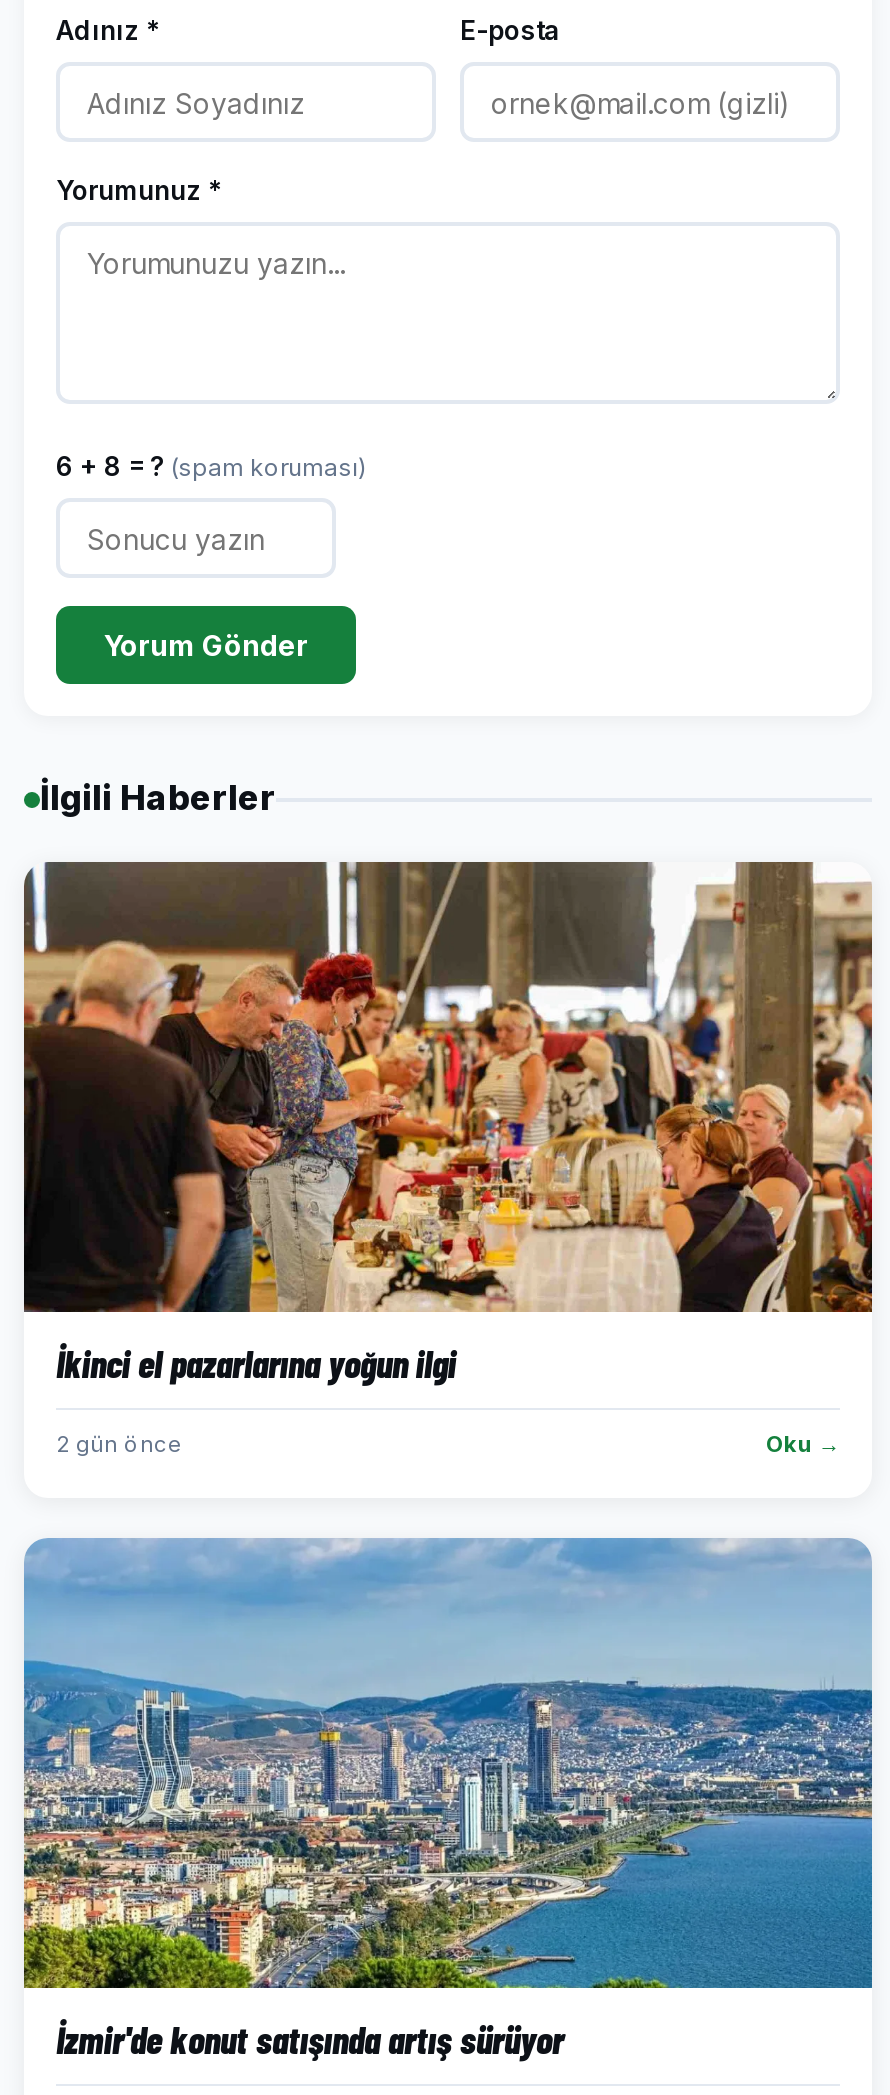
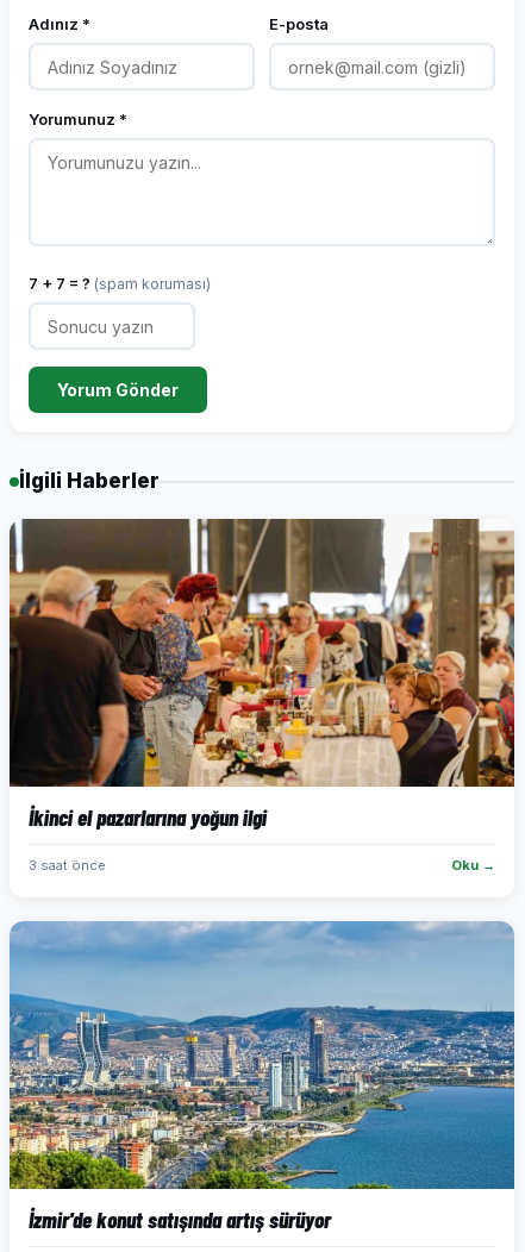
- 6 + 8 = ? (spam koruması)
+ 7 + 7 = ? (spam koruması)

- 2 gün önce
+ 3 saat önce
